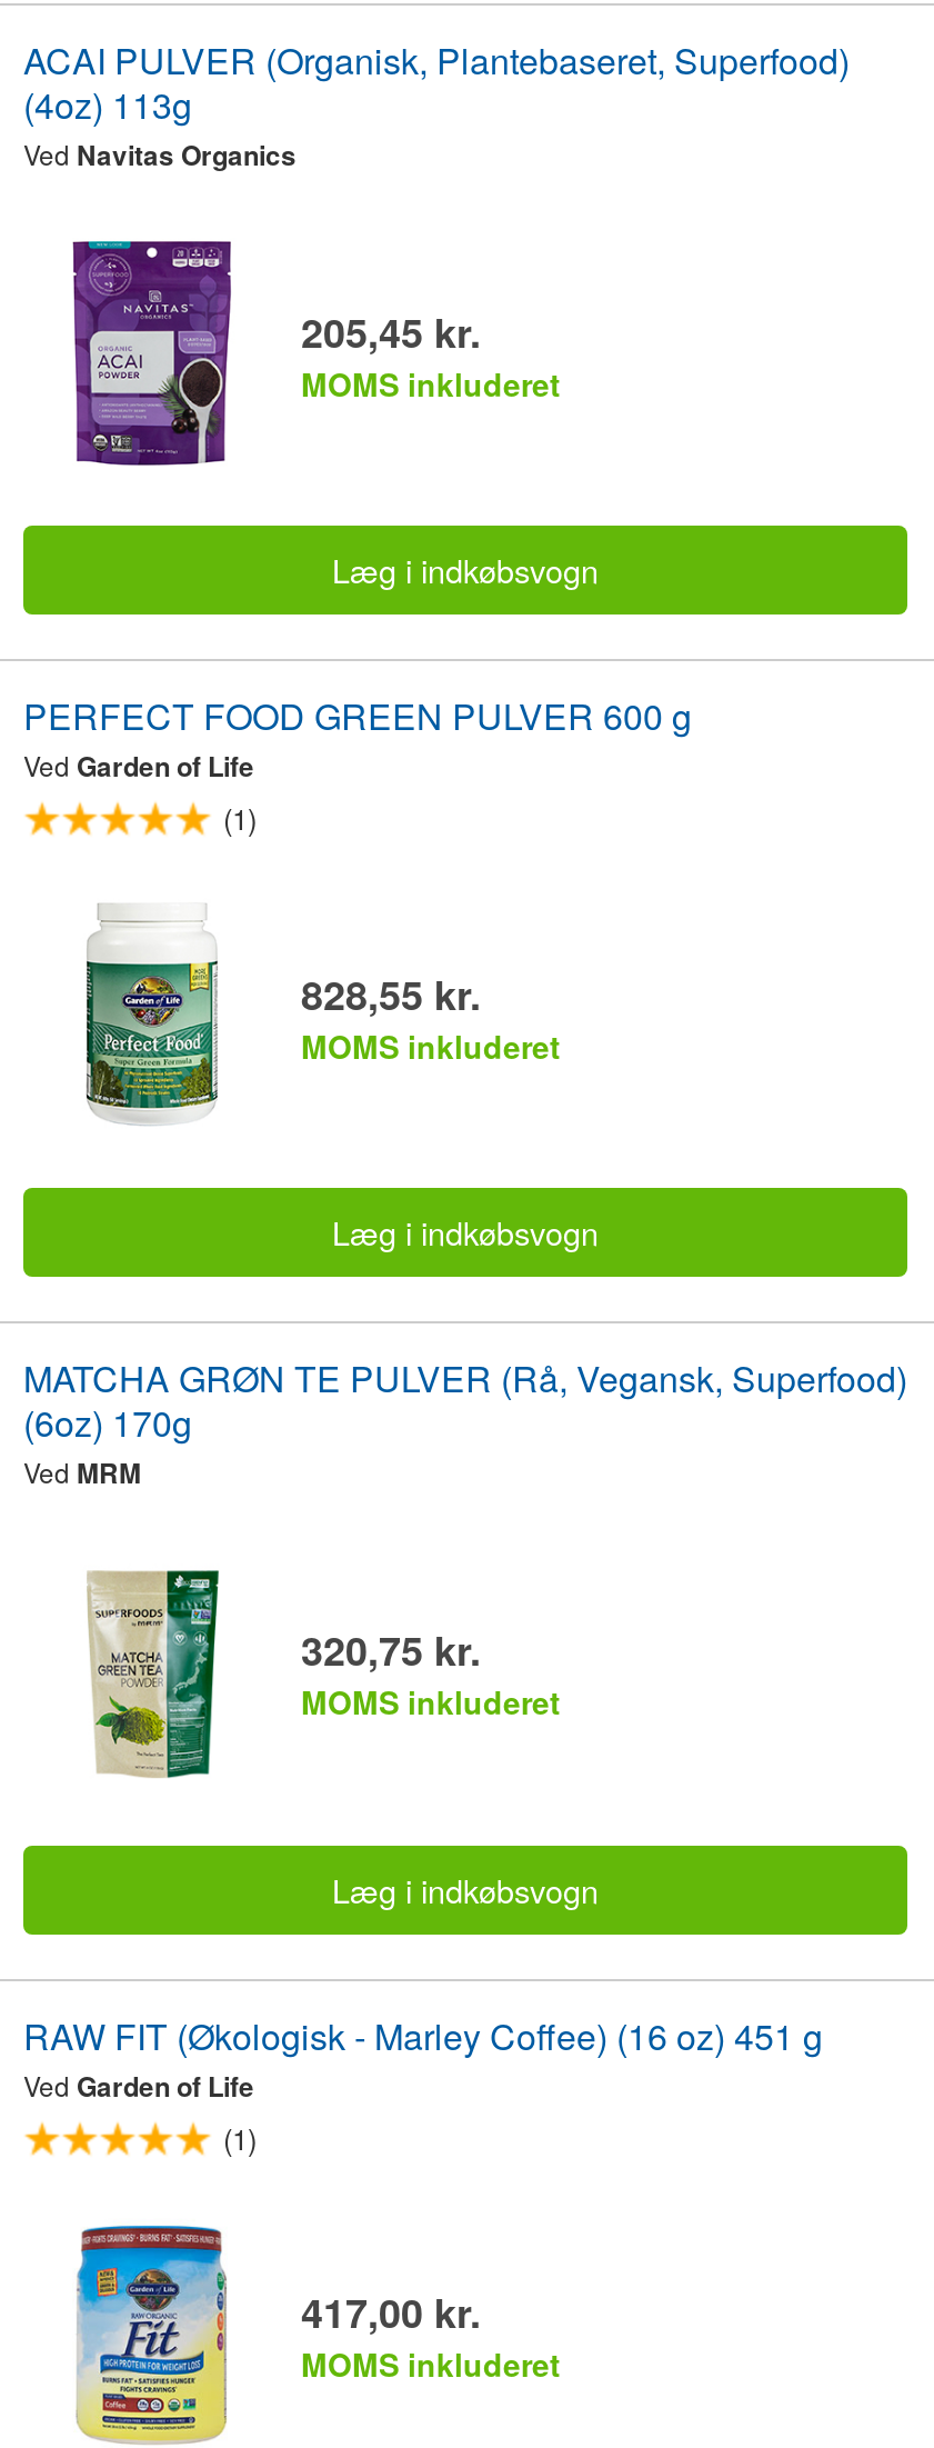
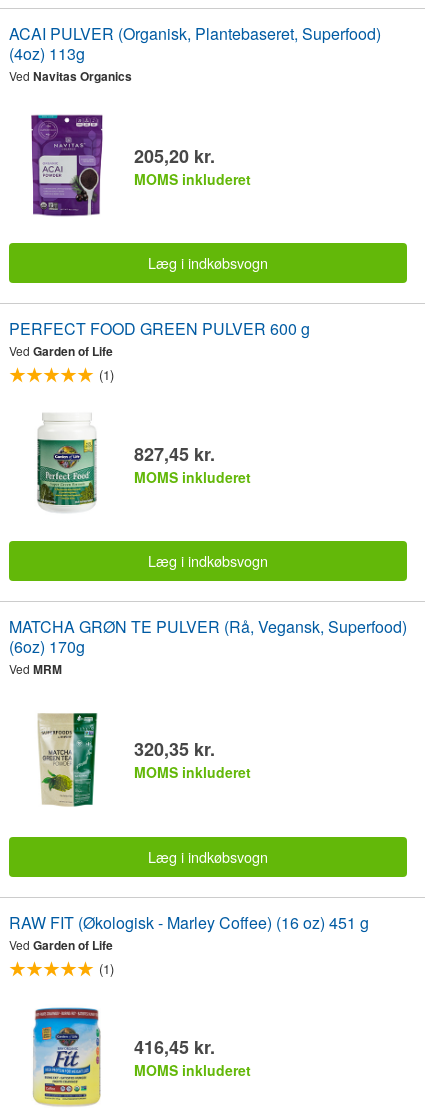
- 205,45 kr.
+ 205,20 kr.

- 828,55 kr.
+ 827,45 kr.

- 320,75 kr.
+ 320,35 kr.

- 417,00 kr.
+ 416,45 kr.
